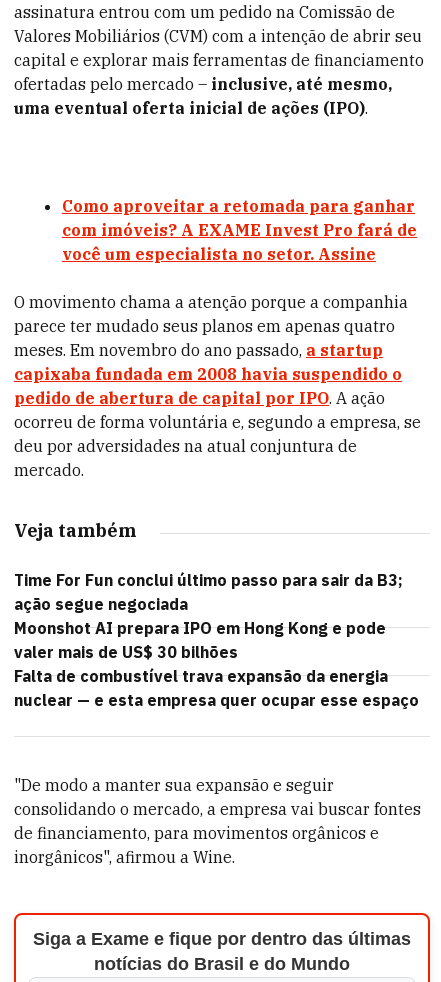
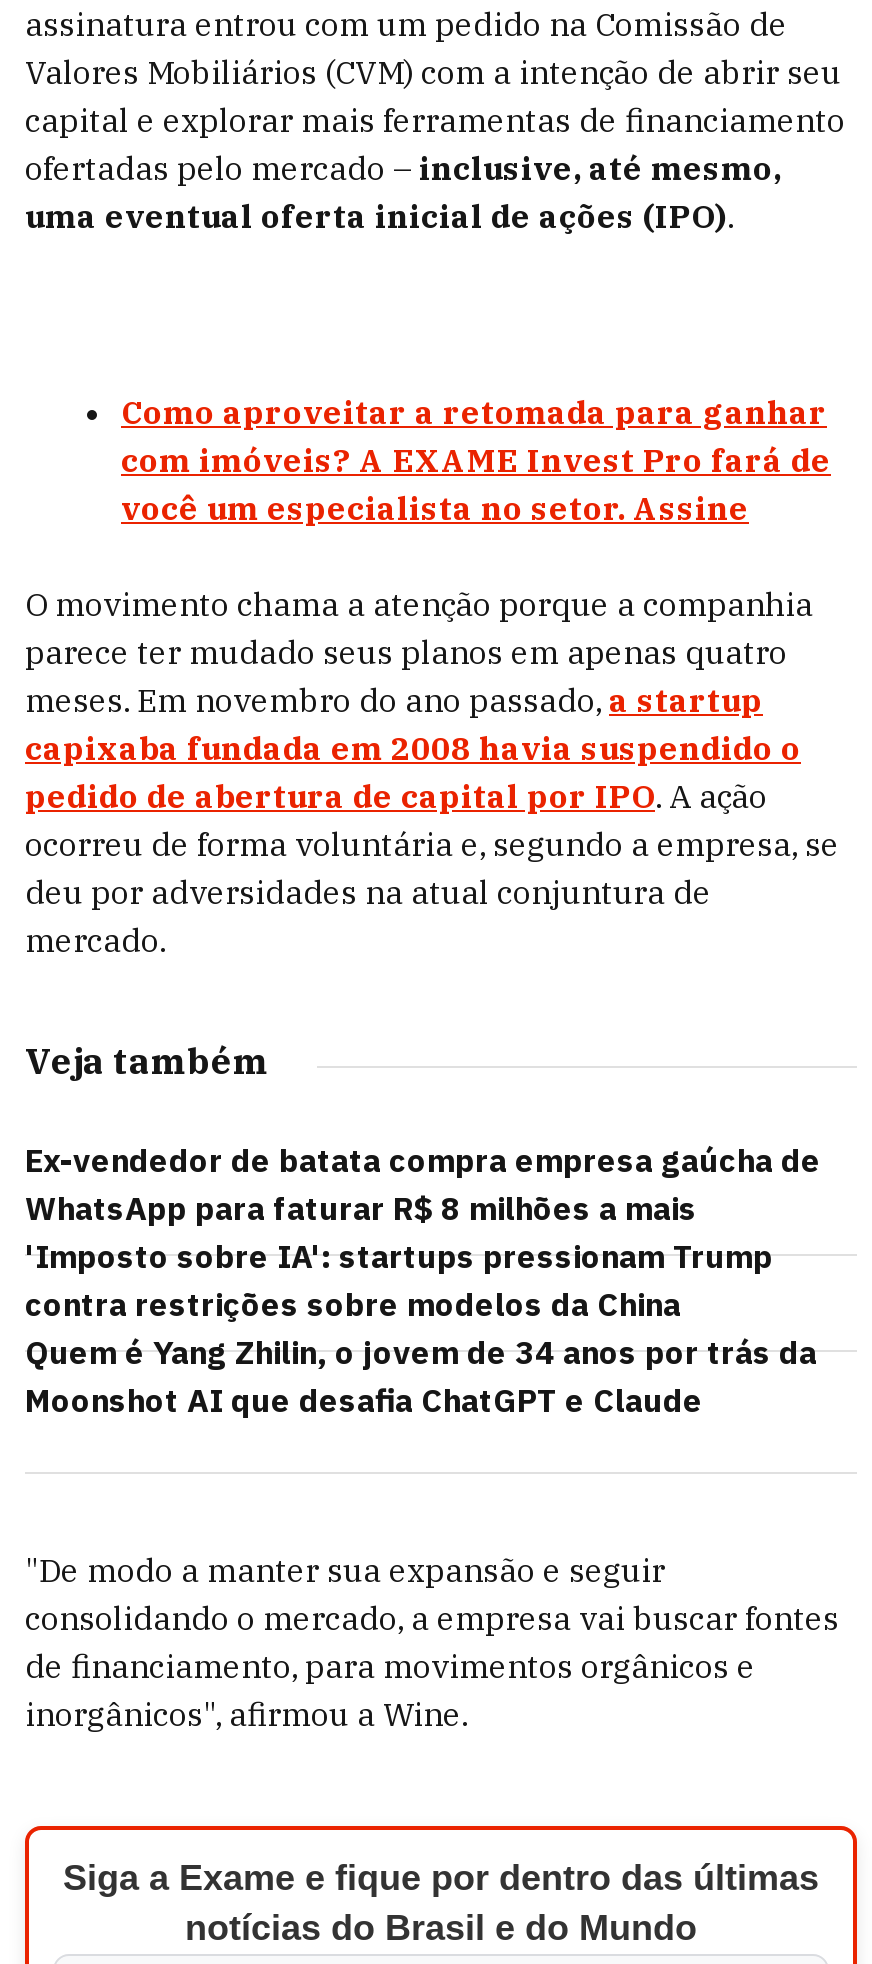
- Time For Fun conclui último passo para sair da B3;
- ação segue negociada
- Moonshot AI prepara IPO em Hong Kong e pode
- valer mais de US$ 30 bilhões
- Falta de combustível trava expansão da energia
- nuclear — e esta empresa quer ocupar esse espaço
+ Ex-vendedor de batata compra empresa gaúcha de
+ WhatsApp para faturar R$ 8 milhões a mais
+ 'Imposto sobre IA': startups pressionam Trump
+ contra restrições sobre modelos da China
+ Quem é Yang Zhilin, o jovem de 34 anos por trás da
+ Moonshot AI que desafia ChatGPT e Claude
